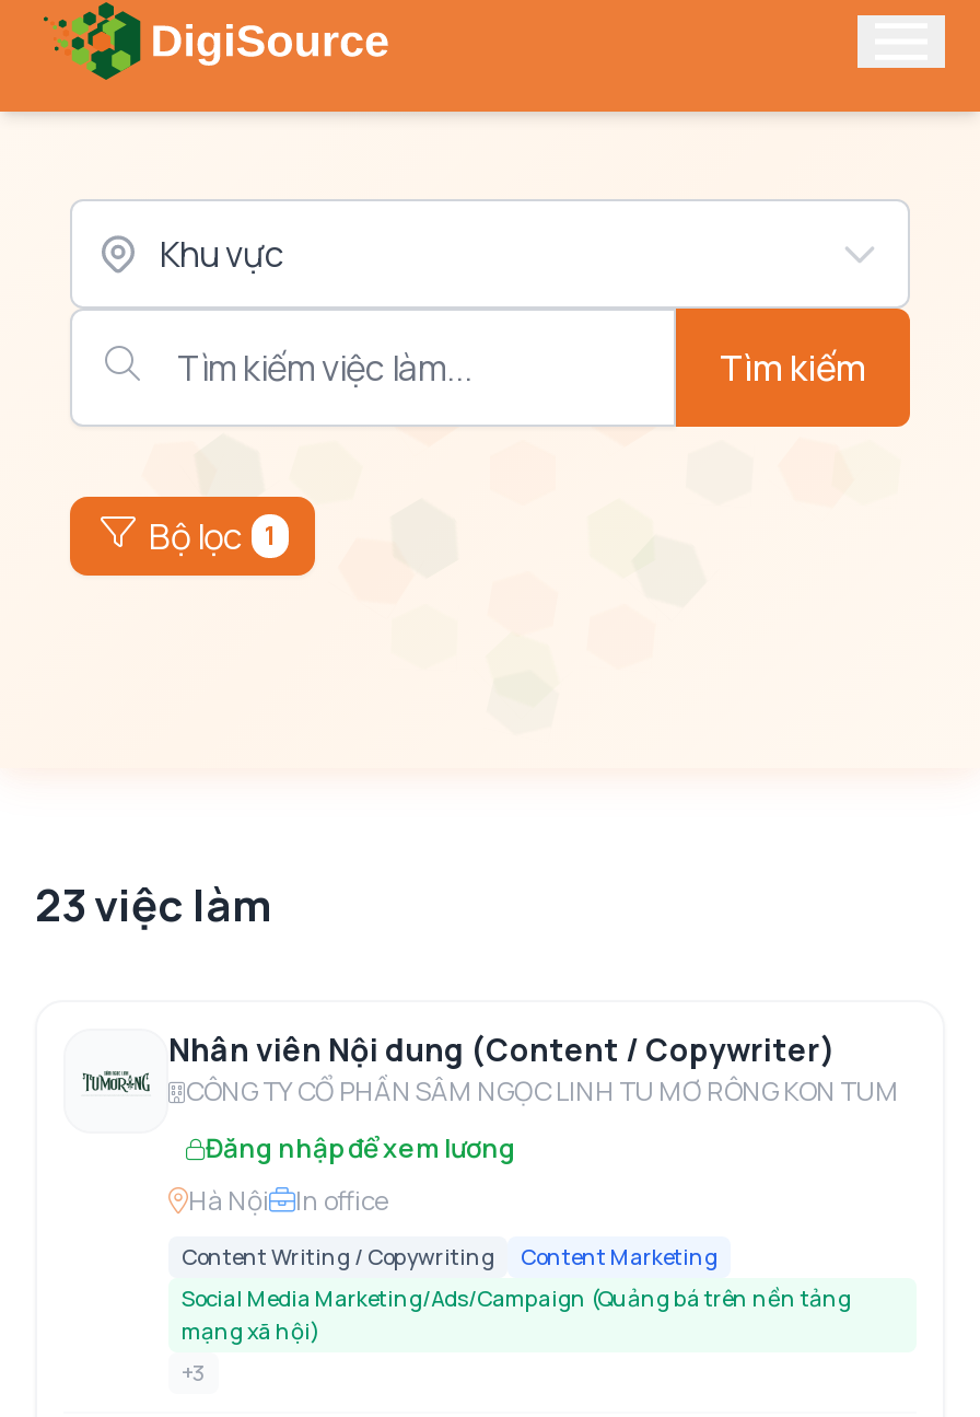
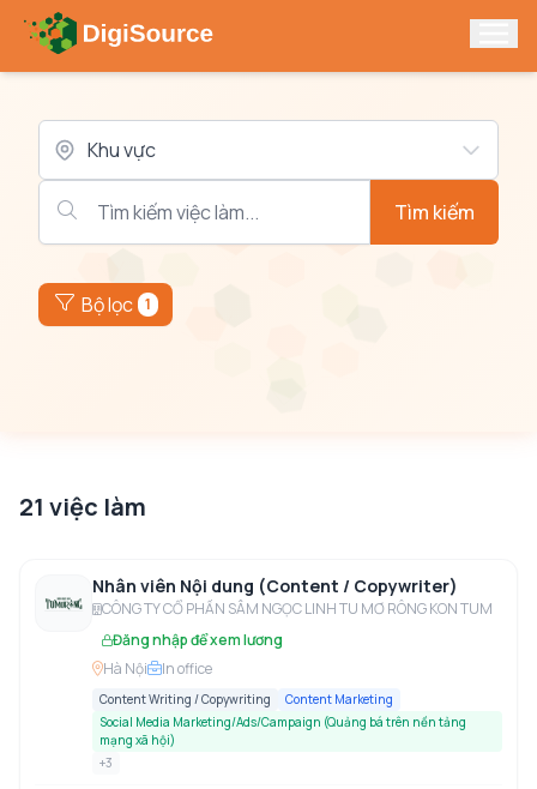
- 23 việc làm
+ 21 việc làm
